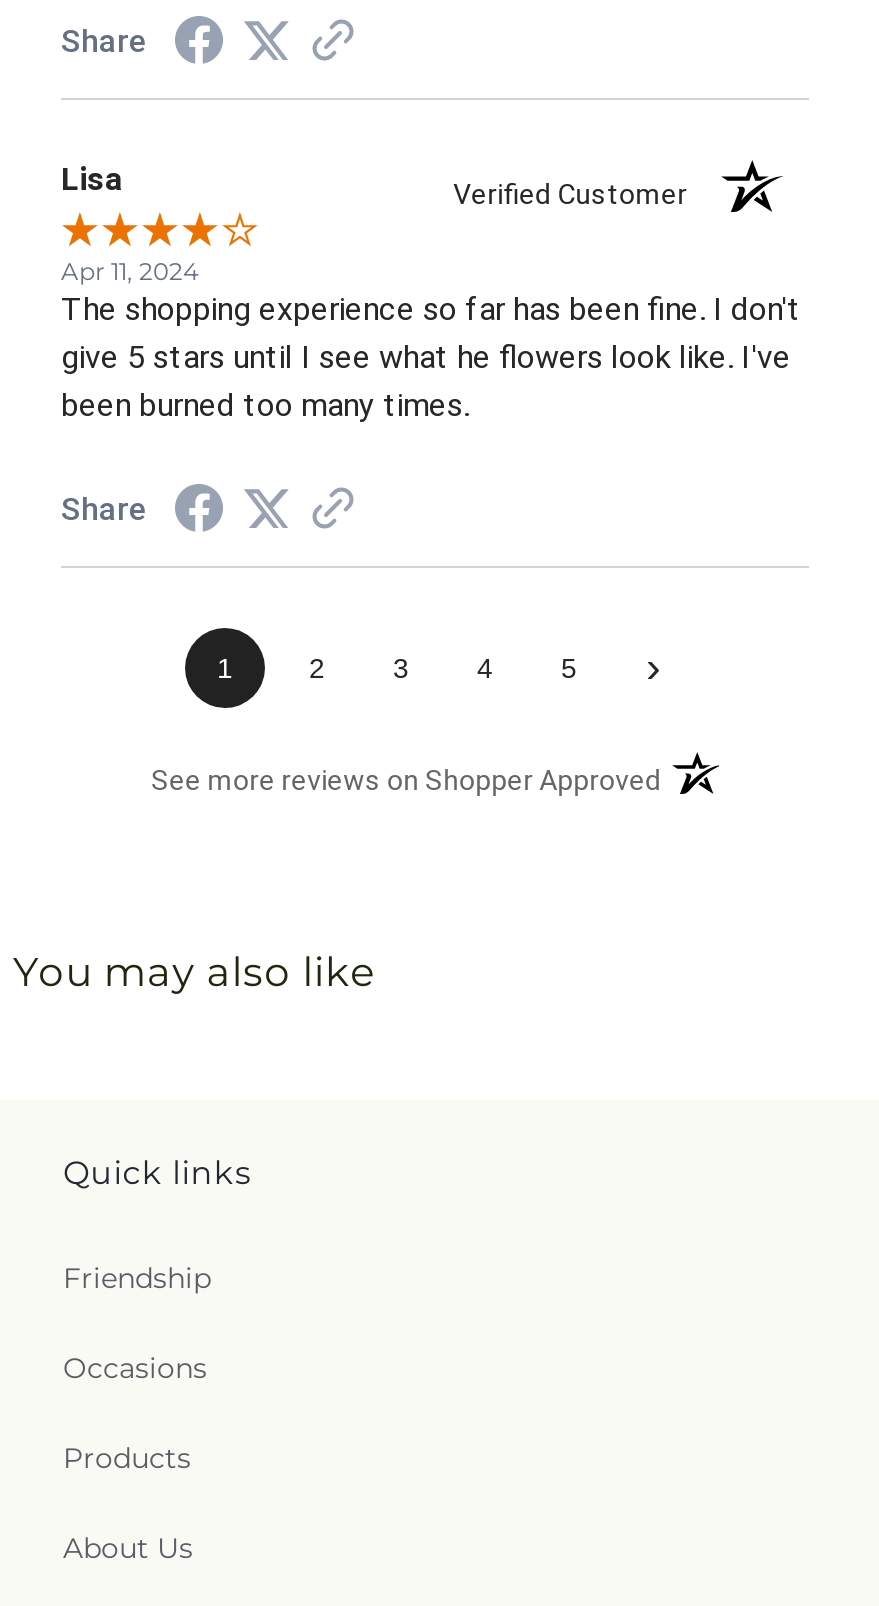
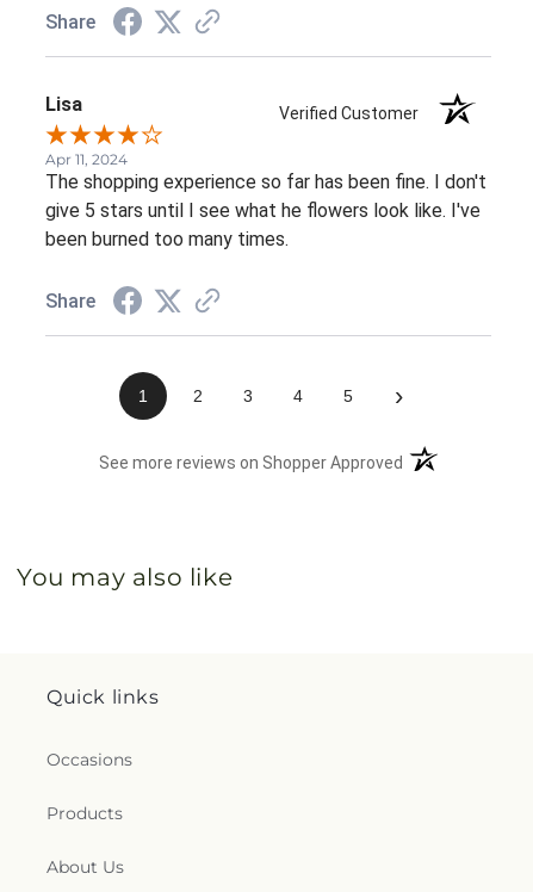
- Friendship
